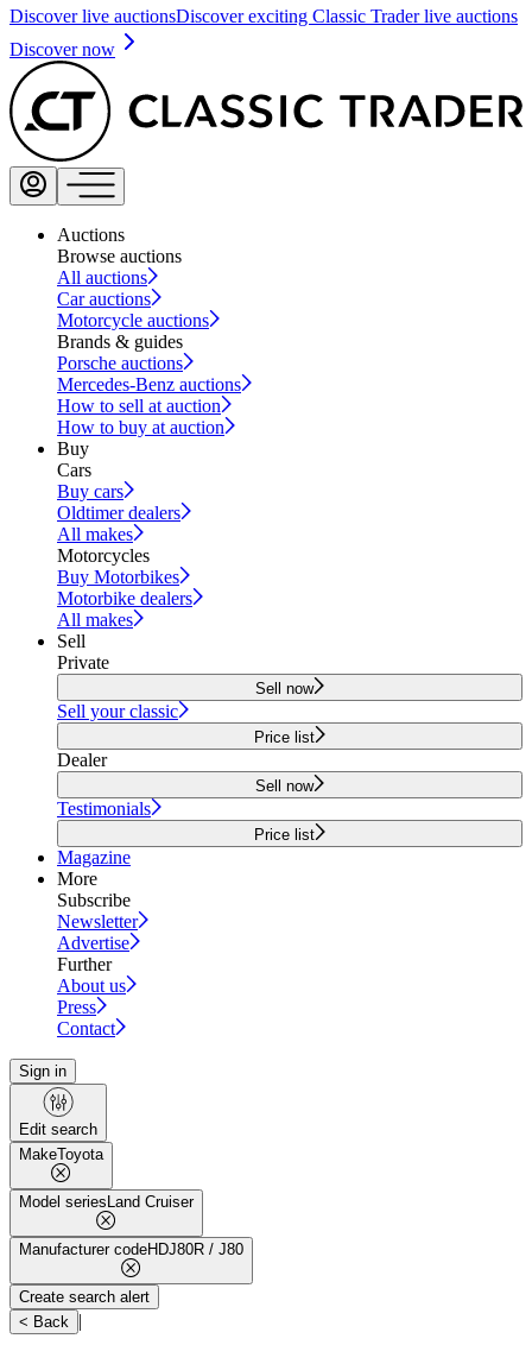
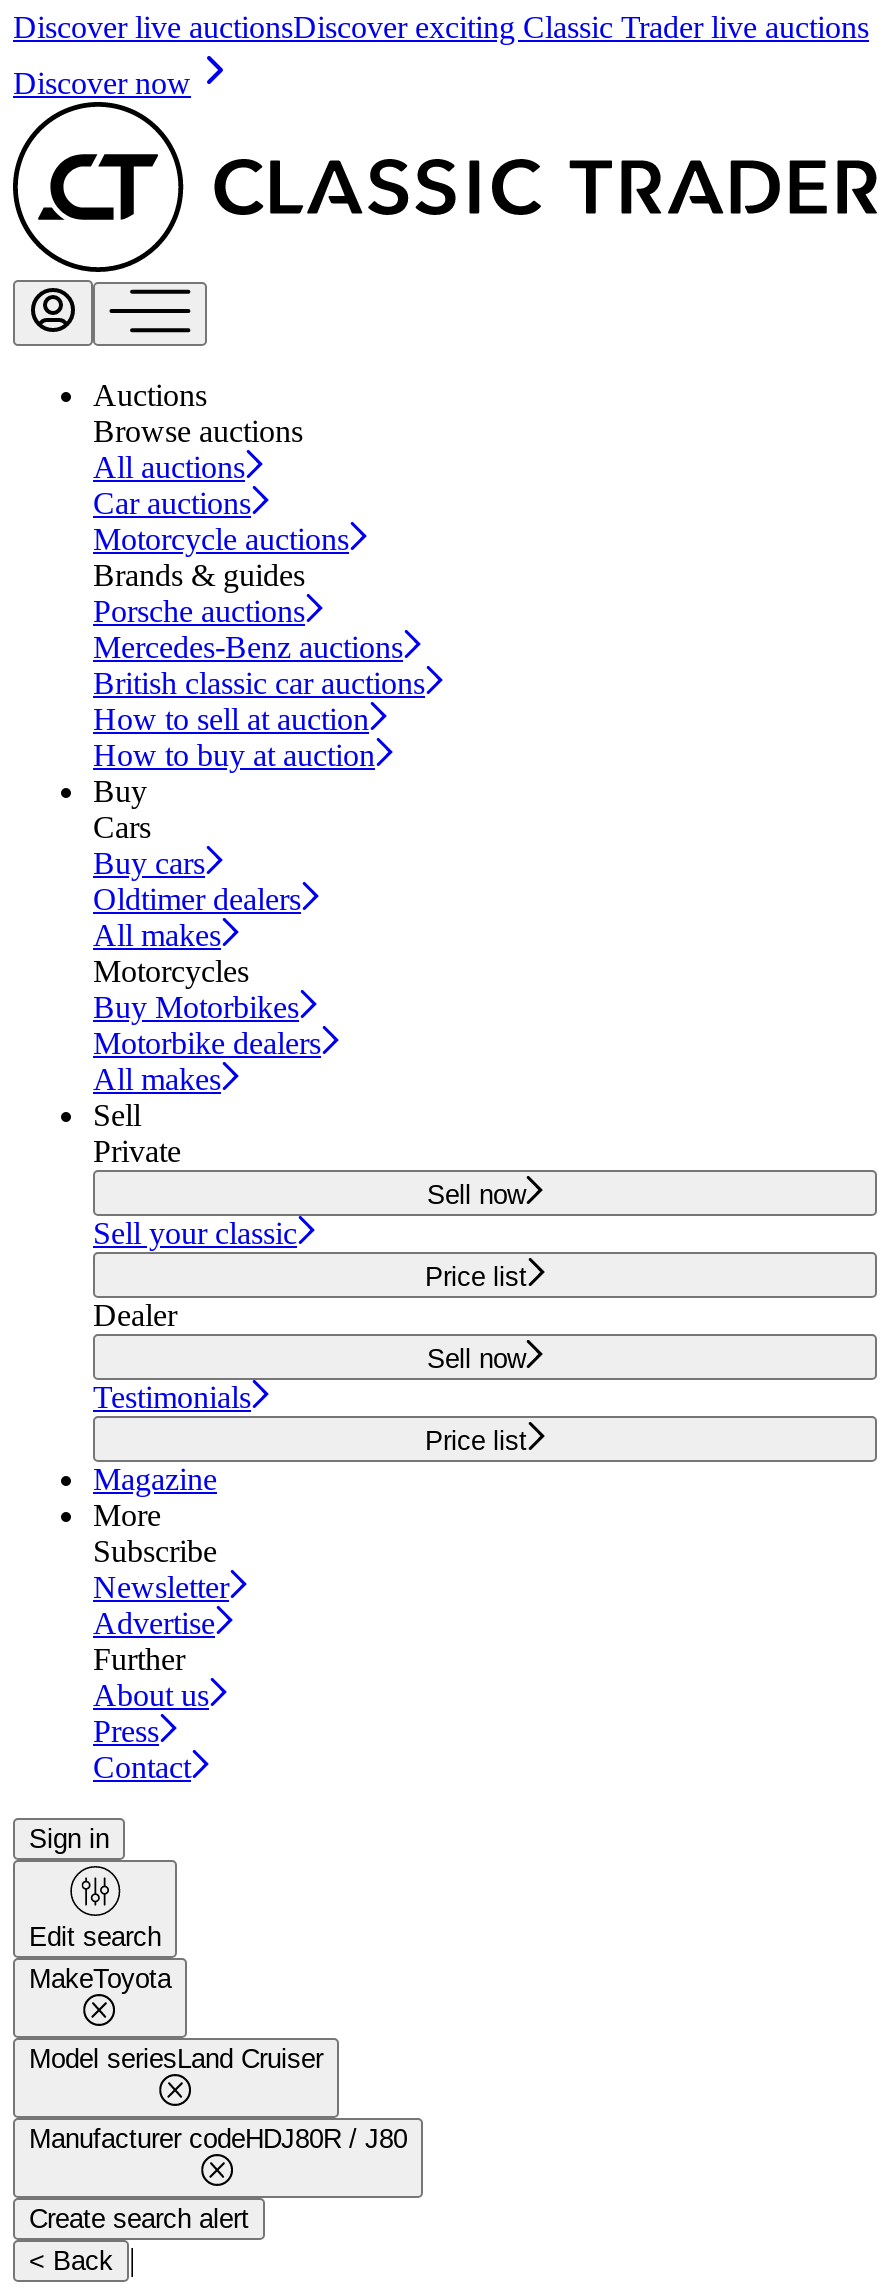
+ British classic car auctions
